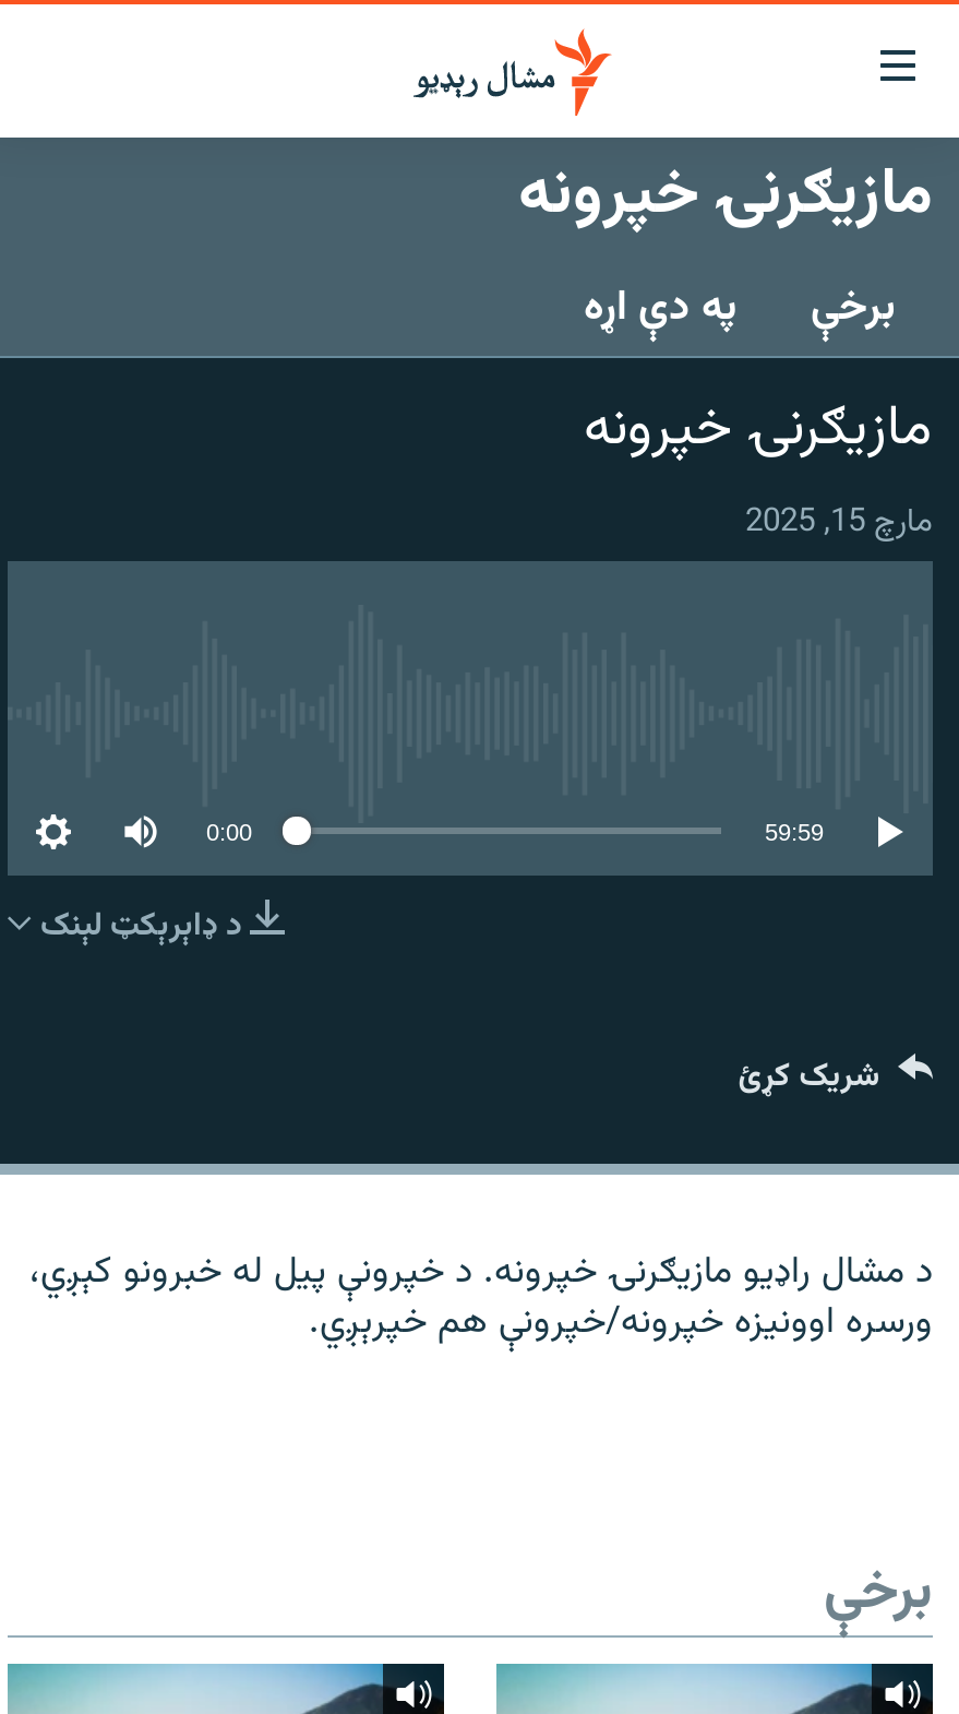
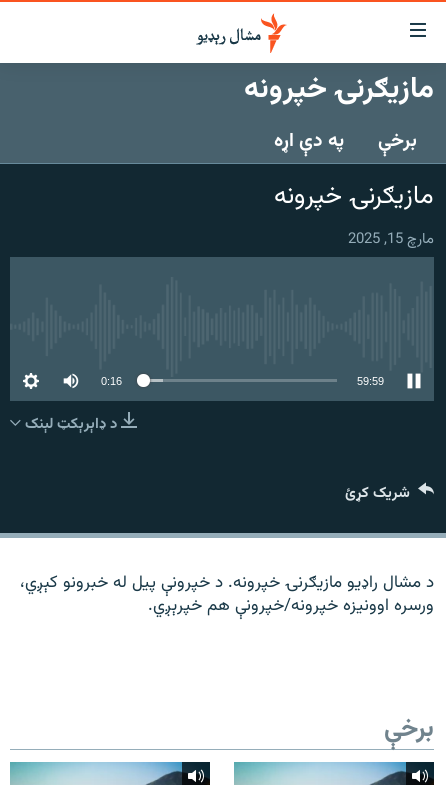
- 0:00
+ 0:16
